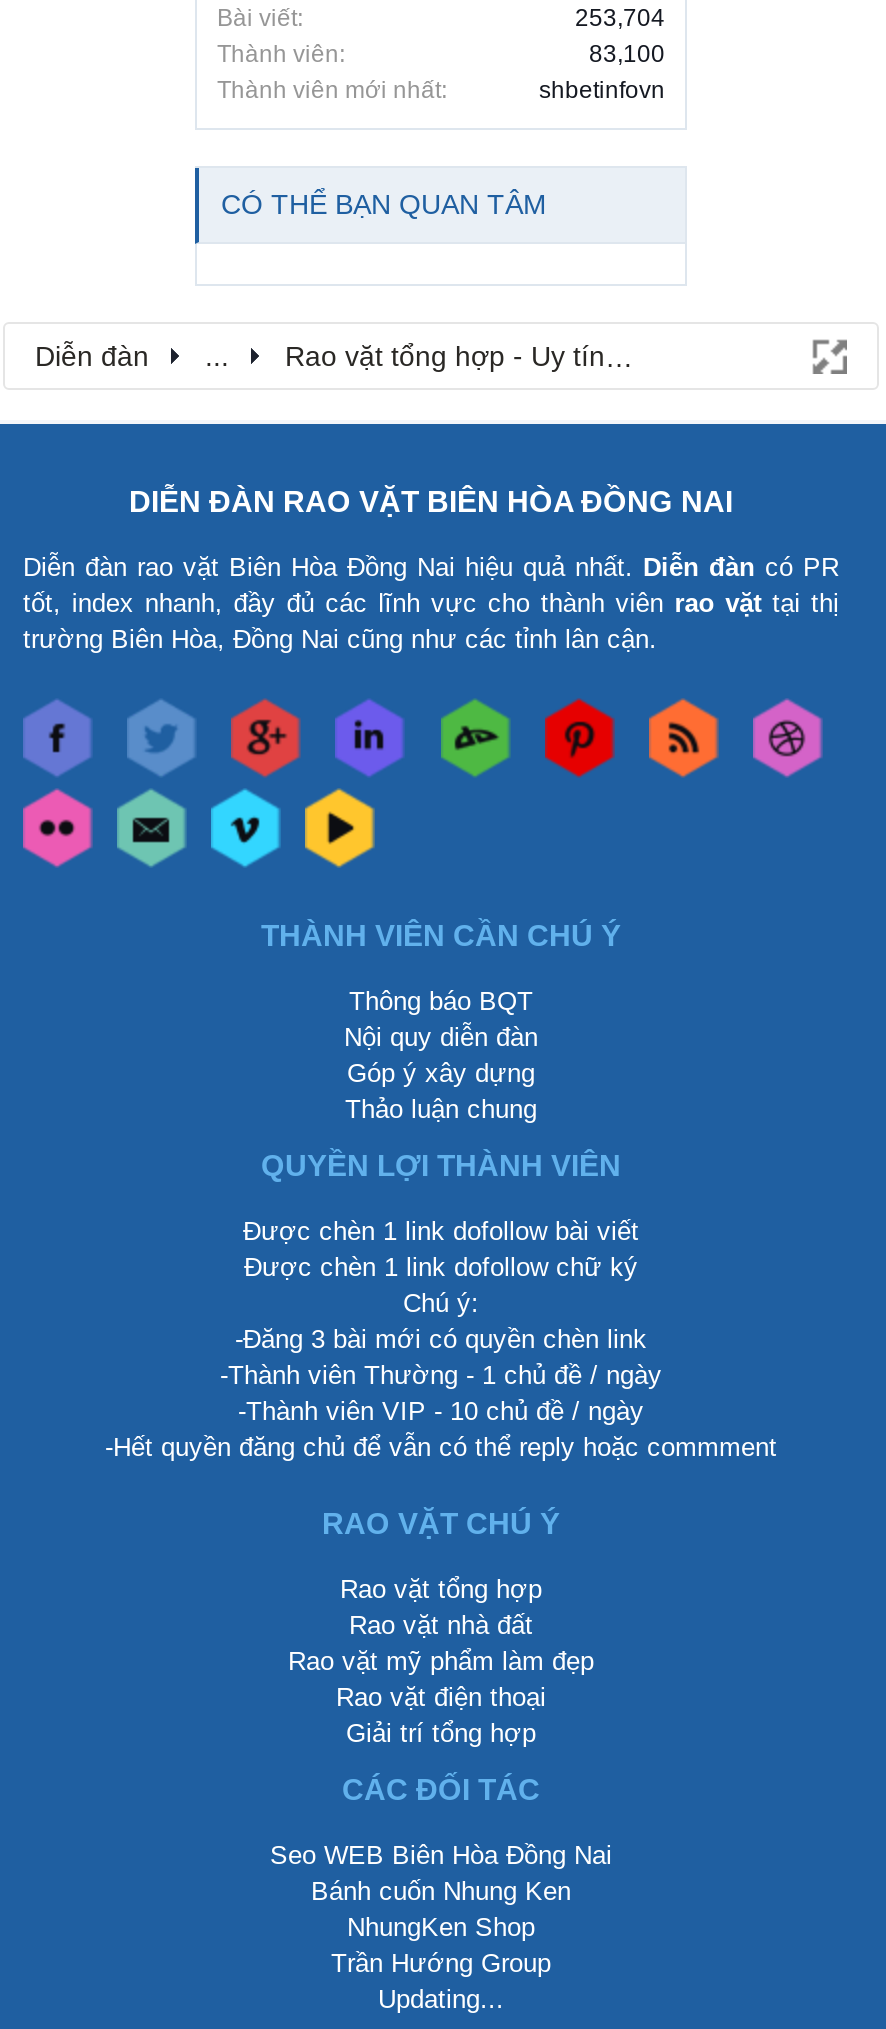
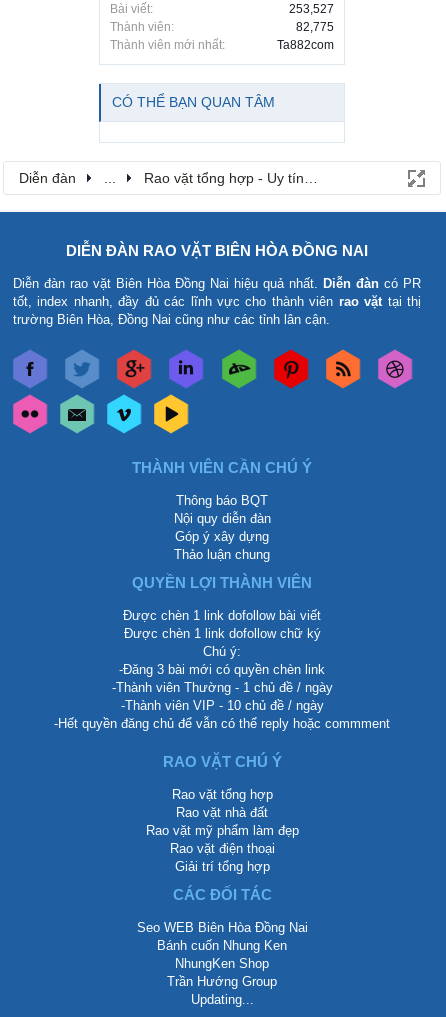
- 253,704
+ 253,527

- 83,100
+ 82,775

- shbetinfovn
+ Ta882com
